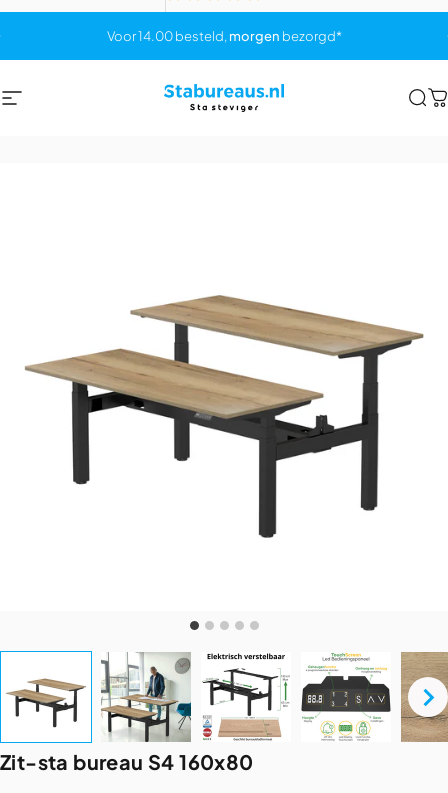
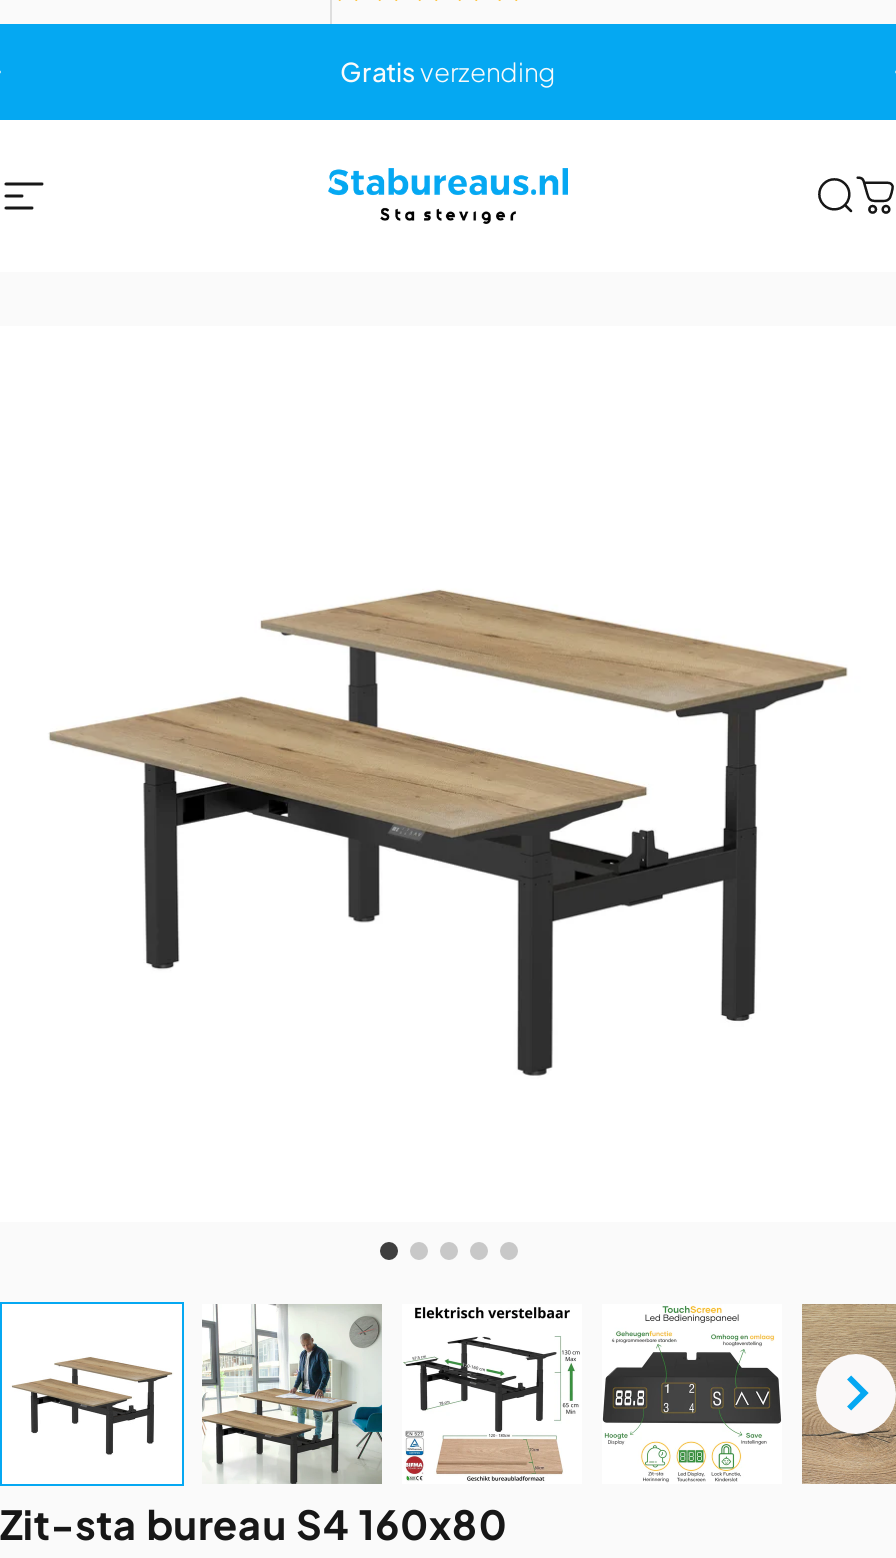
- Voor 14.00 besteld, morgen bezorgd*
+ Gratis verzending
